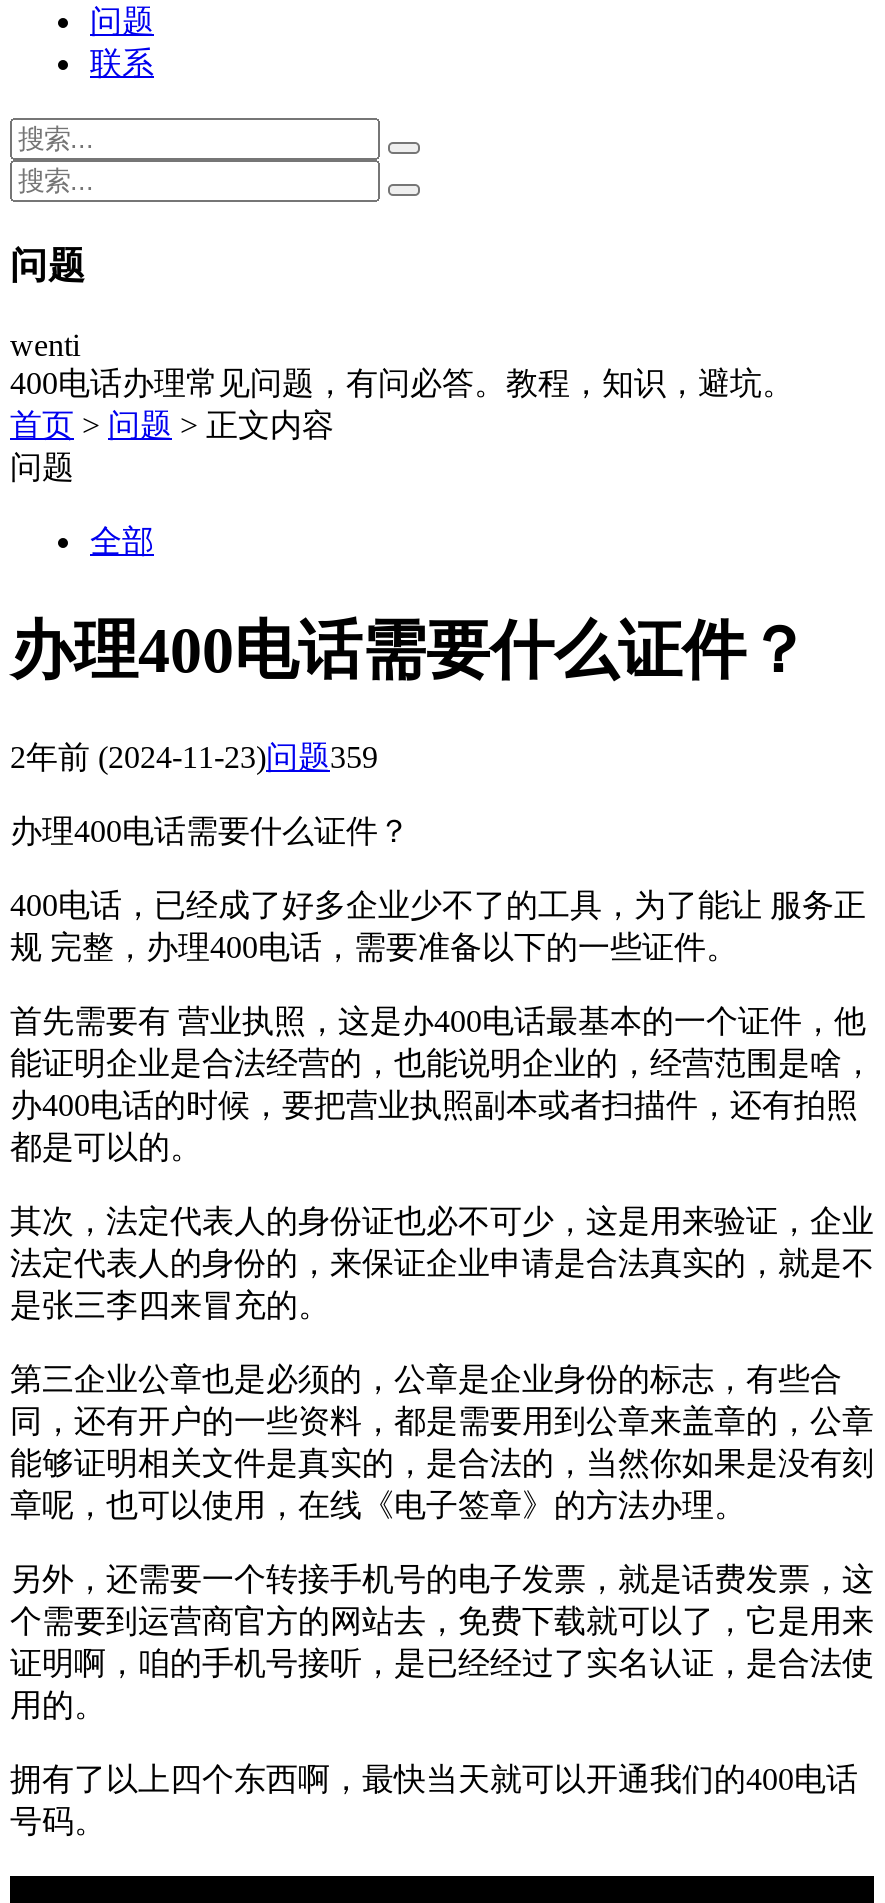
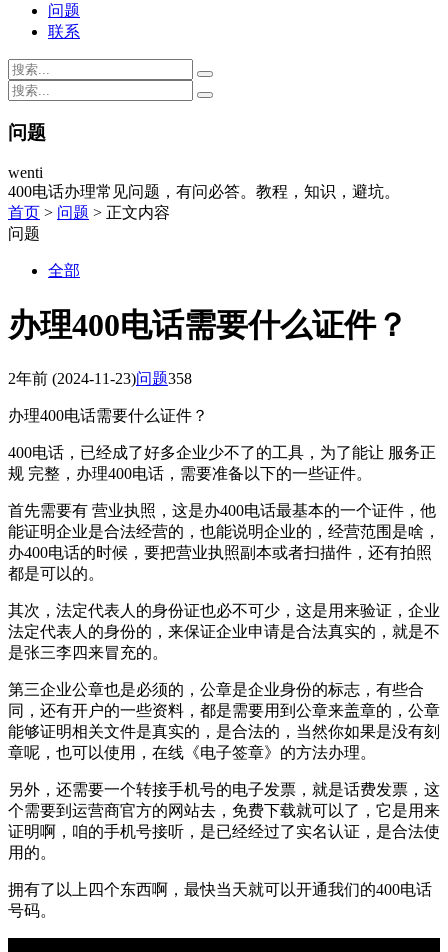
- 2年前(2024-11-23)问题359
+ 2年前(2024-11-23)问题358
